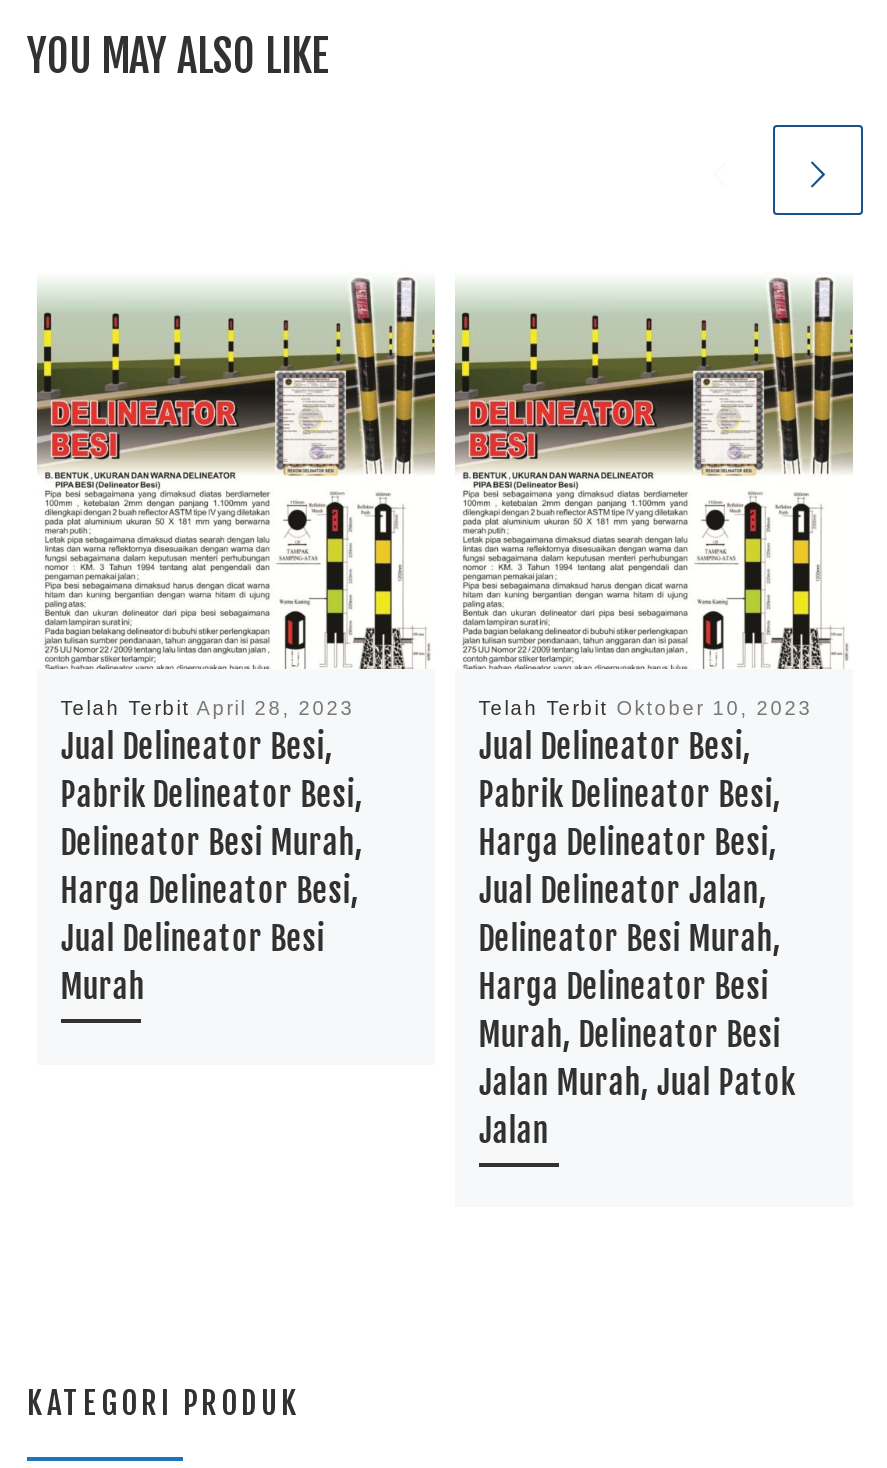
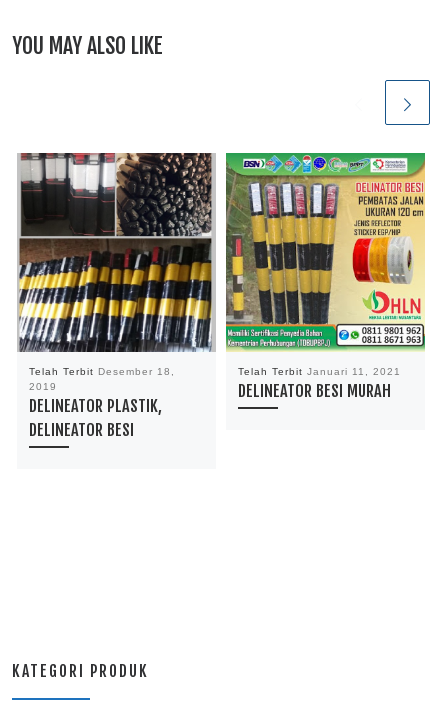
- [image]
- Telah Terbit April 28, 2023
- Jual Delineator Besi,
- Pabrik Delineator Besi,
- Delineator Besi Murah,
- Harga Delineator Besi,
- Jual Delineator Besi
- Murah
+ [image]
+ Telah Terbit Desember 18,
+ 2019
+ DELINEATOR PLASTIK,
+ DELINEATOR BESI

- [image]
- Telah Terbit Oktober 10, 2023
- Jual Delineator Besi,
- Pabrik Delineator Besi,
- Harga Delineator Besi,
- Jual Delineator Jalan,
- Delineator Besi Murah,
- Harga Delineator Besi
- Murah, Delineator Besi
- Jalan Murah, Jual Patok
- Jalan
+ [image]
+ Telah Terbit Januari 11, 2021
+ DELINEATOR BESI MURAH
